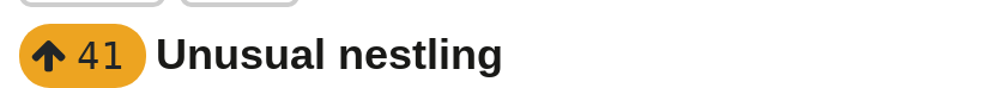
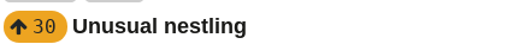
- 41 Unusual nestling
+ 30 Unusual nestling
